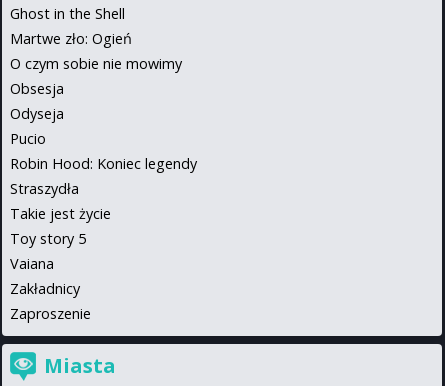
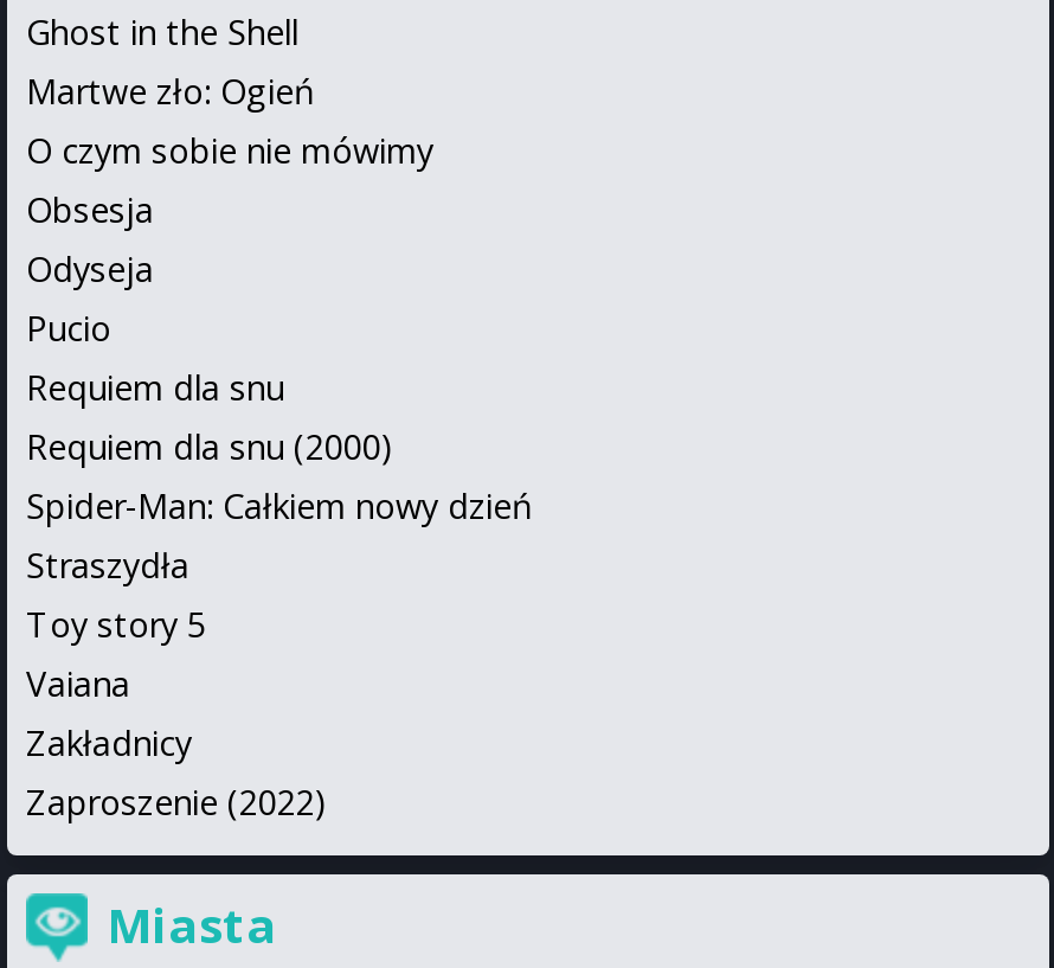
- O czym sobie nie mowimy
+ O czym sobie nie mówimy

- Robin Hood: Koniec legendy
+ Requiem dla snu
+ Requiem dla snu (2000)
+ Spider-Man: Całkiem nowy dzień

moved down: Straszydła

- Takie jest życie

- Zaproszenie
+ Zaproszenie (2022)
